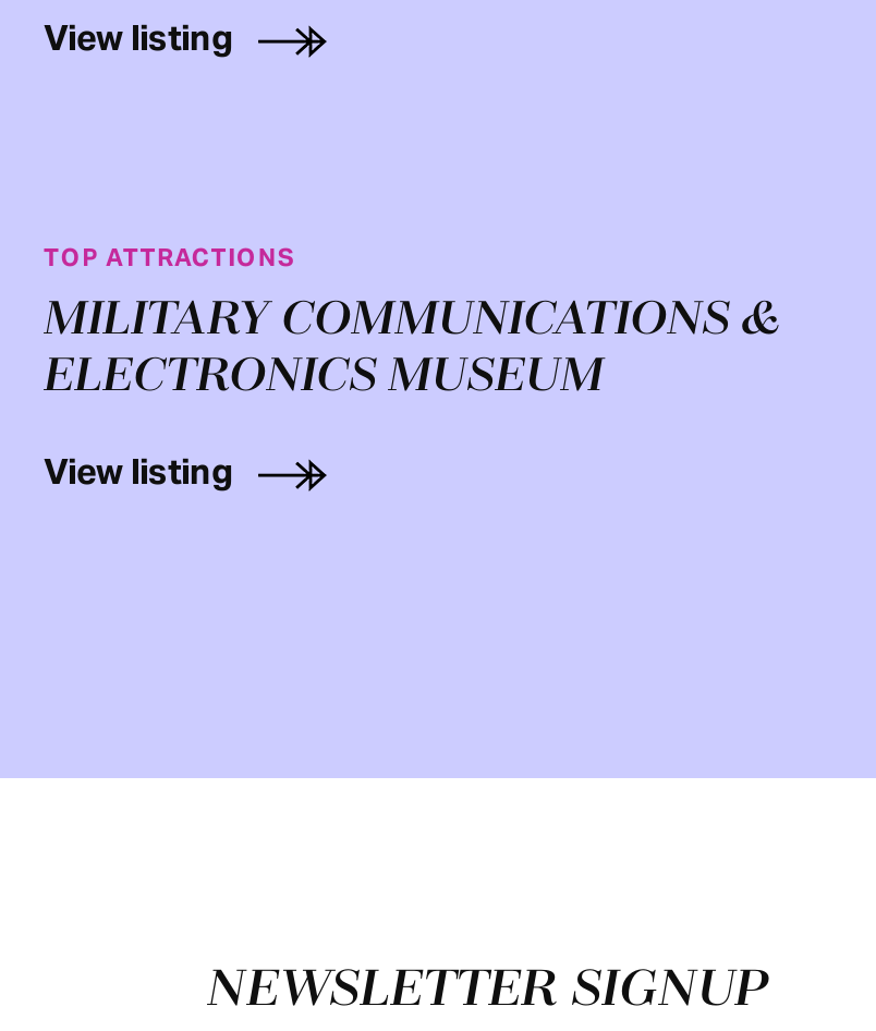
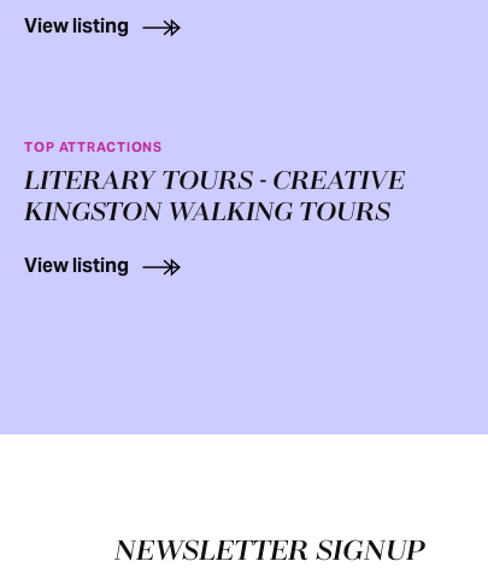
- MILITARY COMMUNICATIONS &
- ELECTRONICS MUSEUM
+ LITERARY TOURS - CREATIVE
+ KINGSTON WALKING TOURS
